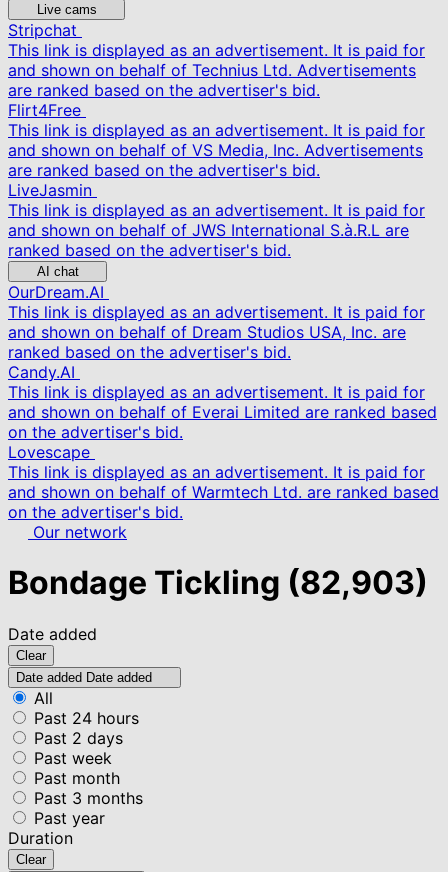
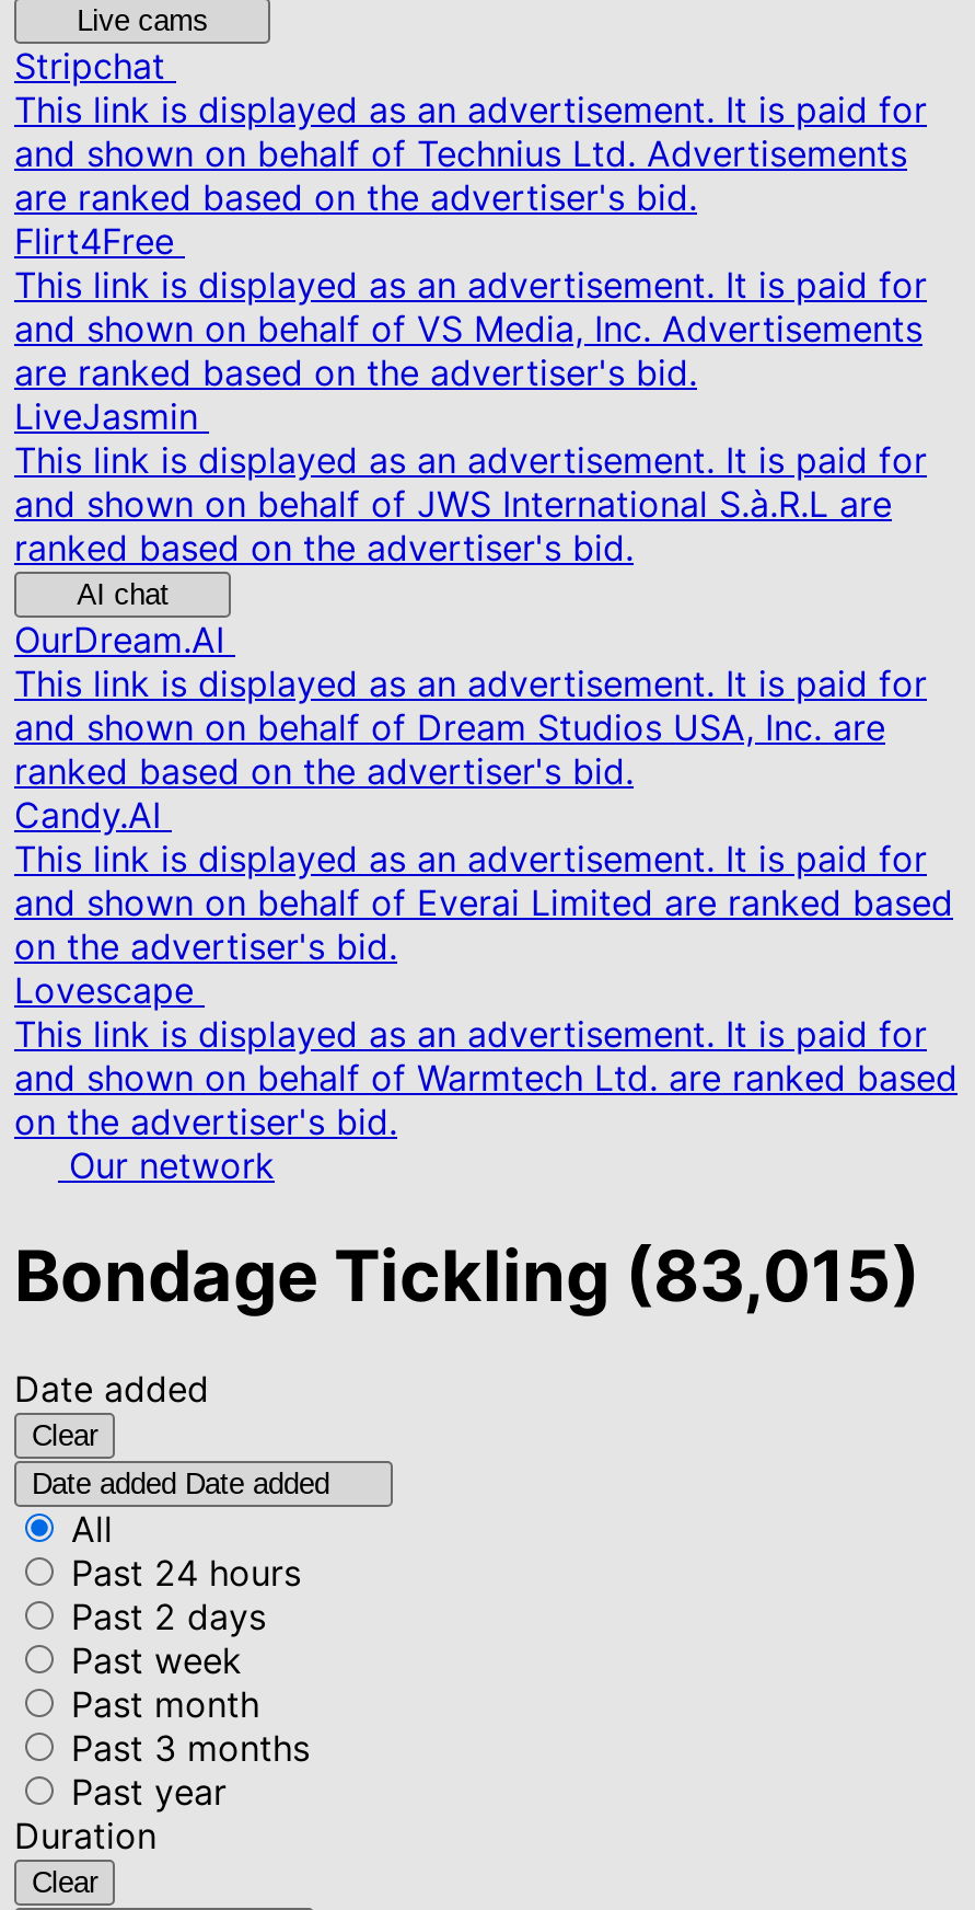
- Bondage Tickling (82,903)
+ Bondage Tickling (83,015)
